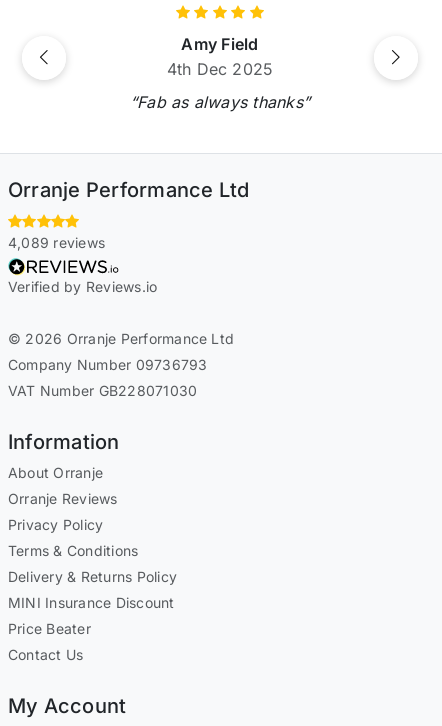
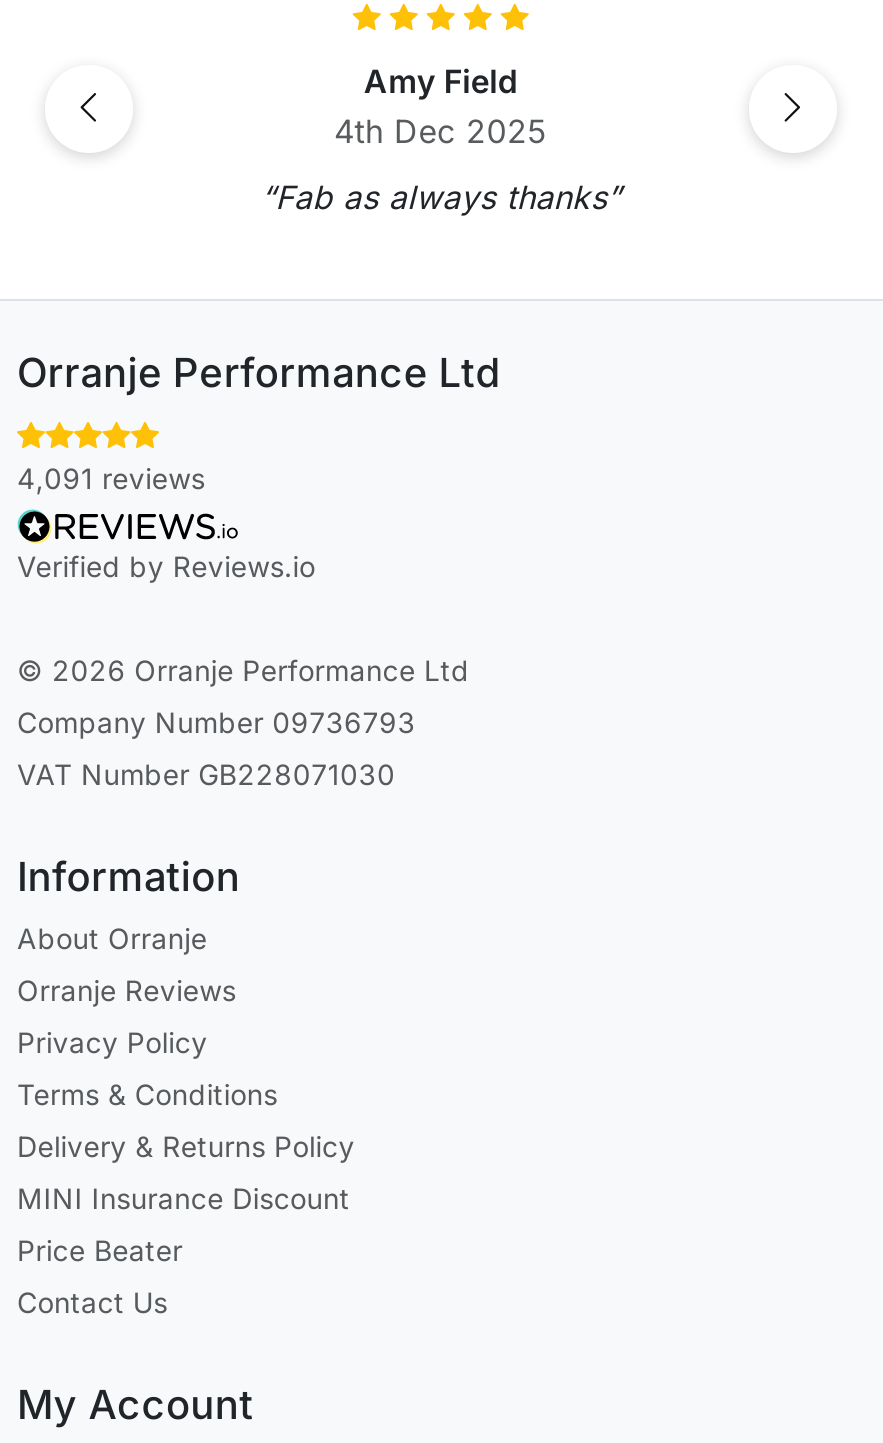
- 4,089 reviews
+ 4,091 reviews
